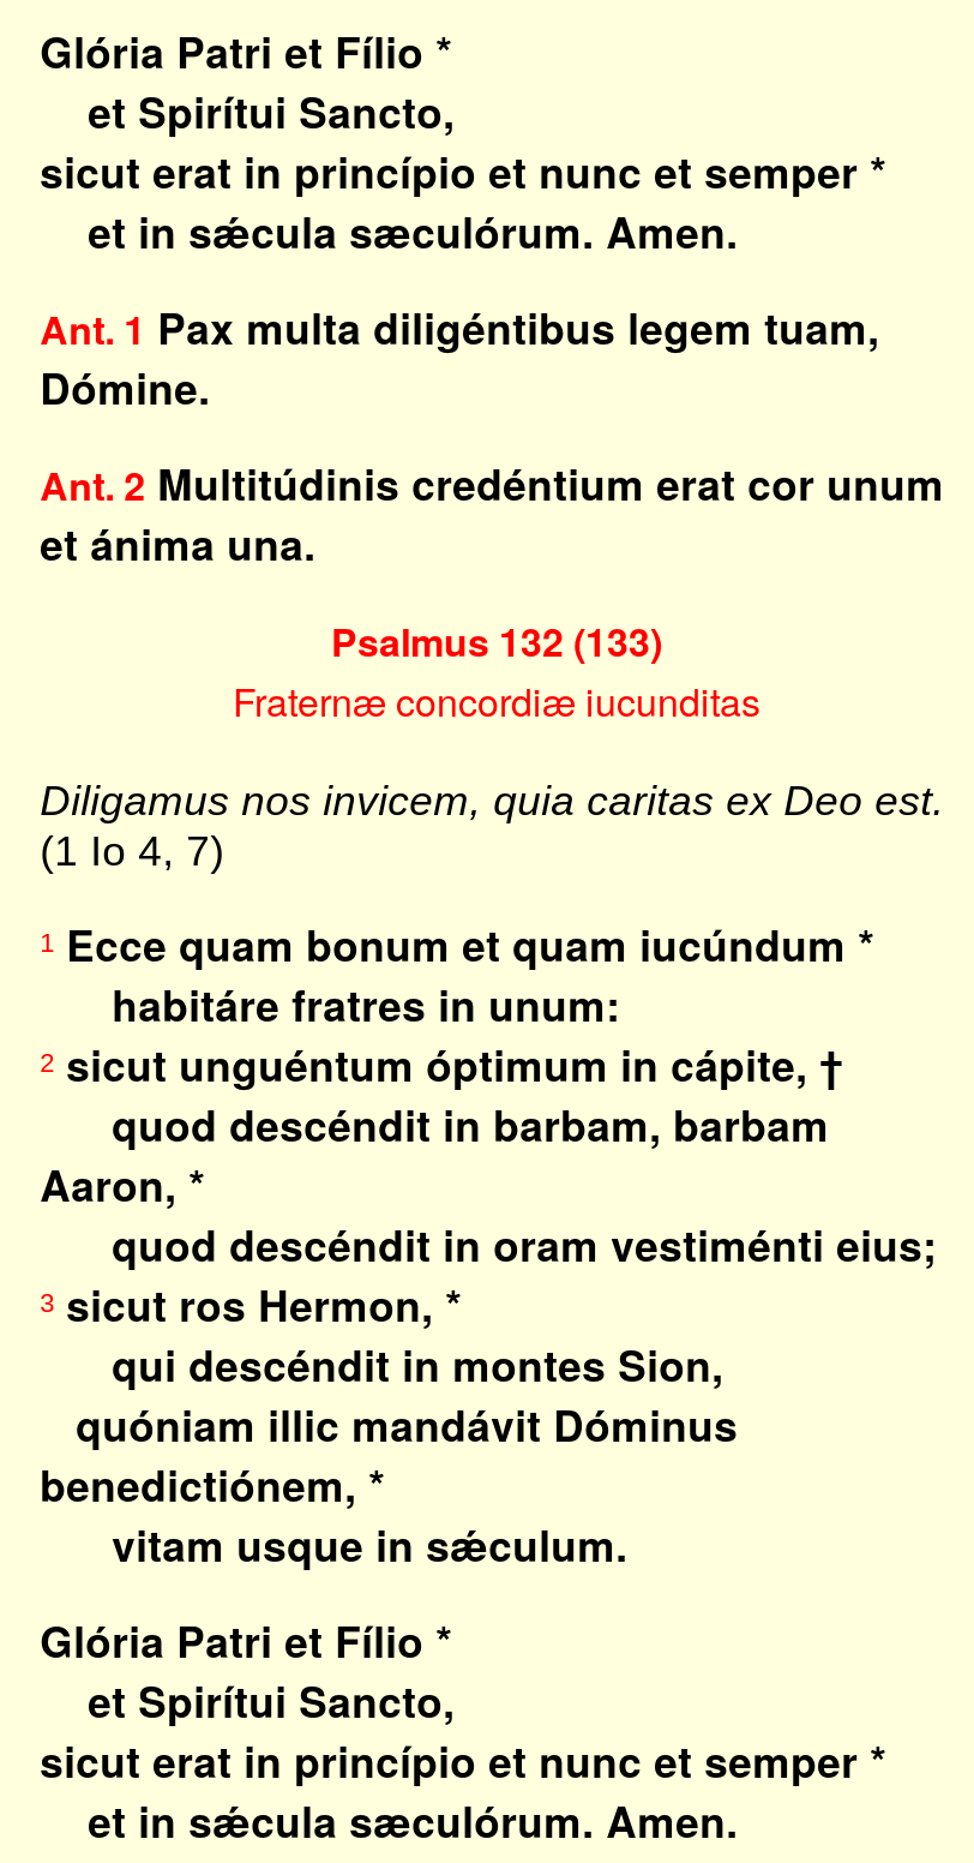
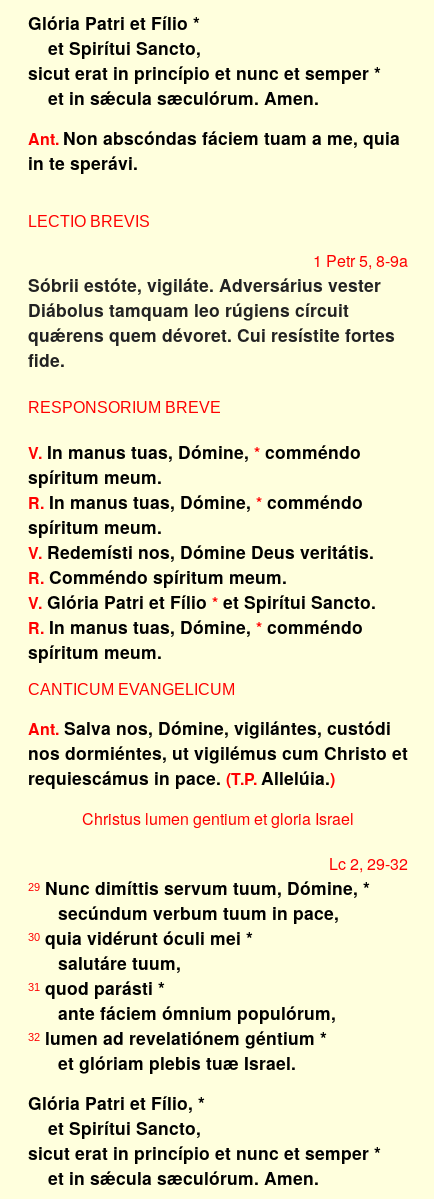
- Ant. 1 Pax multa diligéntibus legem tuam,
- Dómine.
- Ant. 2 Multitúdinis credéntium erat cor unum
- et ánima una.
- Psalmus 132 (133)
- Fraternæ concordiæ iucunditas
- Diligamus nos invicem, quia caritas ex Deo est.
- (1 Io 4, 7)
- 1 Ecce quam bonum et quam iucúndum *
- habitáre fratres in unum:
- 2 sicut unguéntum óptimum in cápite, †
- quod descéndit in barbam, barbam
- Aaron, *
- quod descéndit in oram vestiménti eius;
- 3 sicut ros Hermon, *
- qui descéndit in montes Sion,
- quóniam illic mandávit Dóminus
- benedictiónem, *
- vitam usque in sǽculum.
- Glória Patri et Fílio *
+ Ant. Non abscóndas fáciem tuam a me, quia
+ in te sperávi.
+ LECTIO BREVIS
+ 1 Petr 5, 8-9a
+ Sóbrii estóte, vigiláte. Adversárius vester
+ Diábolus tamquam leo rúgiens círcuit
+ quǽrens quem dévoret. Cui resístite fortes
+ fide.
+ RESPONSORIUM BREVE
+ V. In manus tuas, Dómine, * comméndo
+ spíritum meum.
+ R. In manus tuas, Dómine, * comméndo
+ spíritum meum.
+ V. Redemísti nos, Dómine Deus veritátis.
+ R. Comméndo spíritum meum.
+ V. Glória Patri et Fílio * et Spirítui Sancto.
+ R. In manus tuas, Dómine, * comméndo
+ spíritum meum.
+ CANTICUM EVANGELICUM
+ Ant. Salva nos, Dómine, vigilántes, custódi
+ nos dormiéntes, ut vigilémus cum Christo et
+ requiescámus in pace. (T.P. Allelúia.)
+ Christus lumen gentium et gloria Israel
+ Lc 2, 29-32
+ 29 Nunc dimíttis servum tuum, Dómine, *
+ secúndum verbum tuum in pace,
+ 30 quia vidérunt óculi mei *
+ salutáre tuum,
+ 31 quod parásti *
+ ante fáciem ómnium populórum,
+ 32 lumen ad revelatiónem géntium *
+ et glóriam plebis tuæ Israel.
+ Glória Patri et Fílio, *
